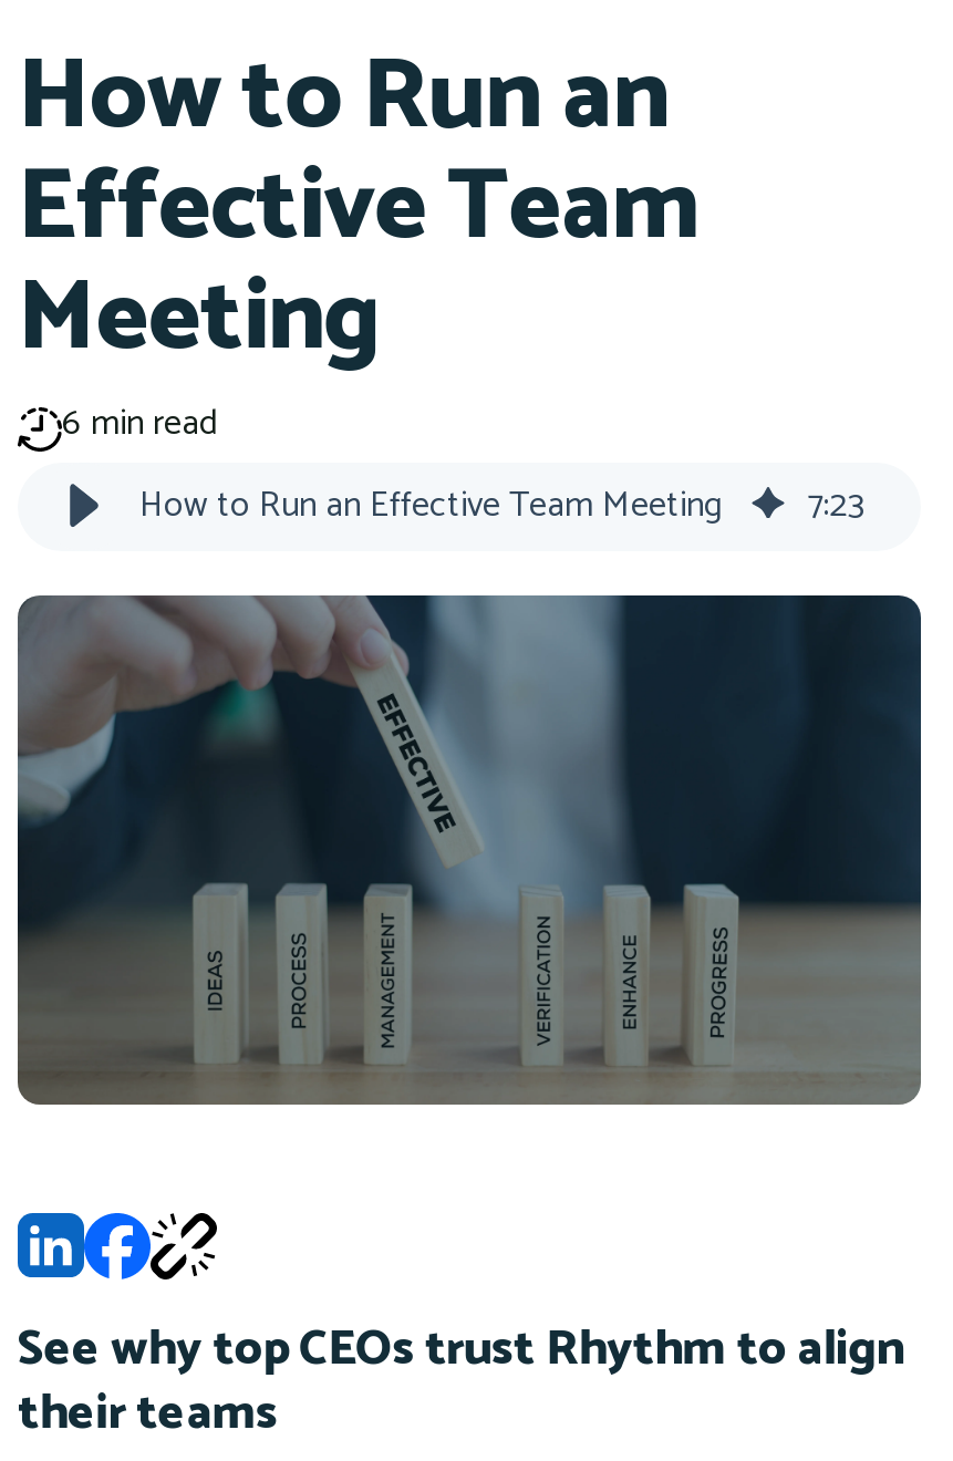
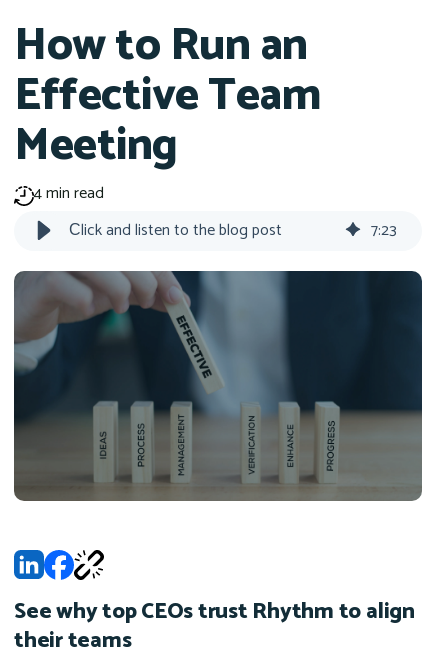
- 6 min read
- How to Run an Effective Team Meeting
+ 4 min read
+ Сlick and listen to the blog post
